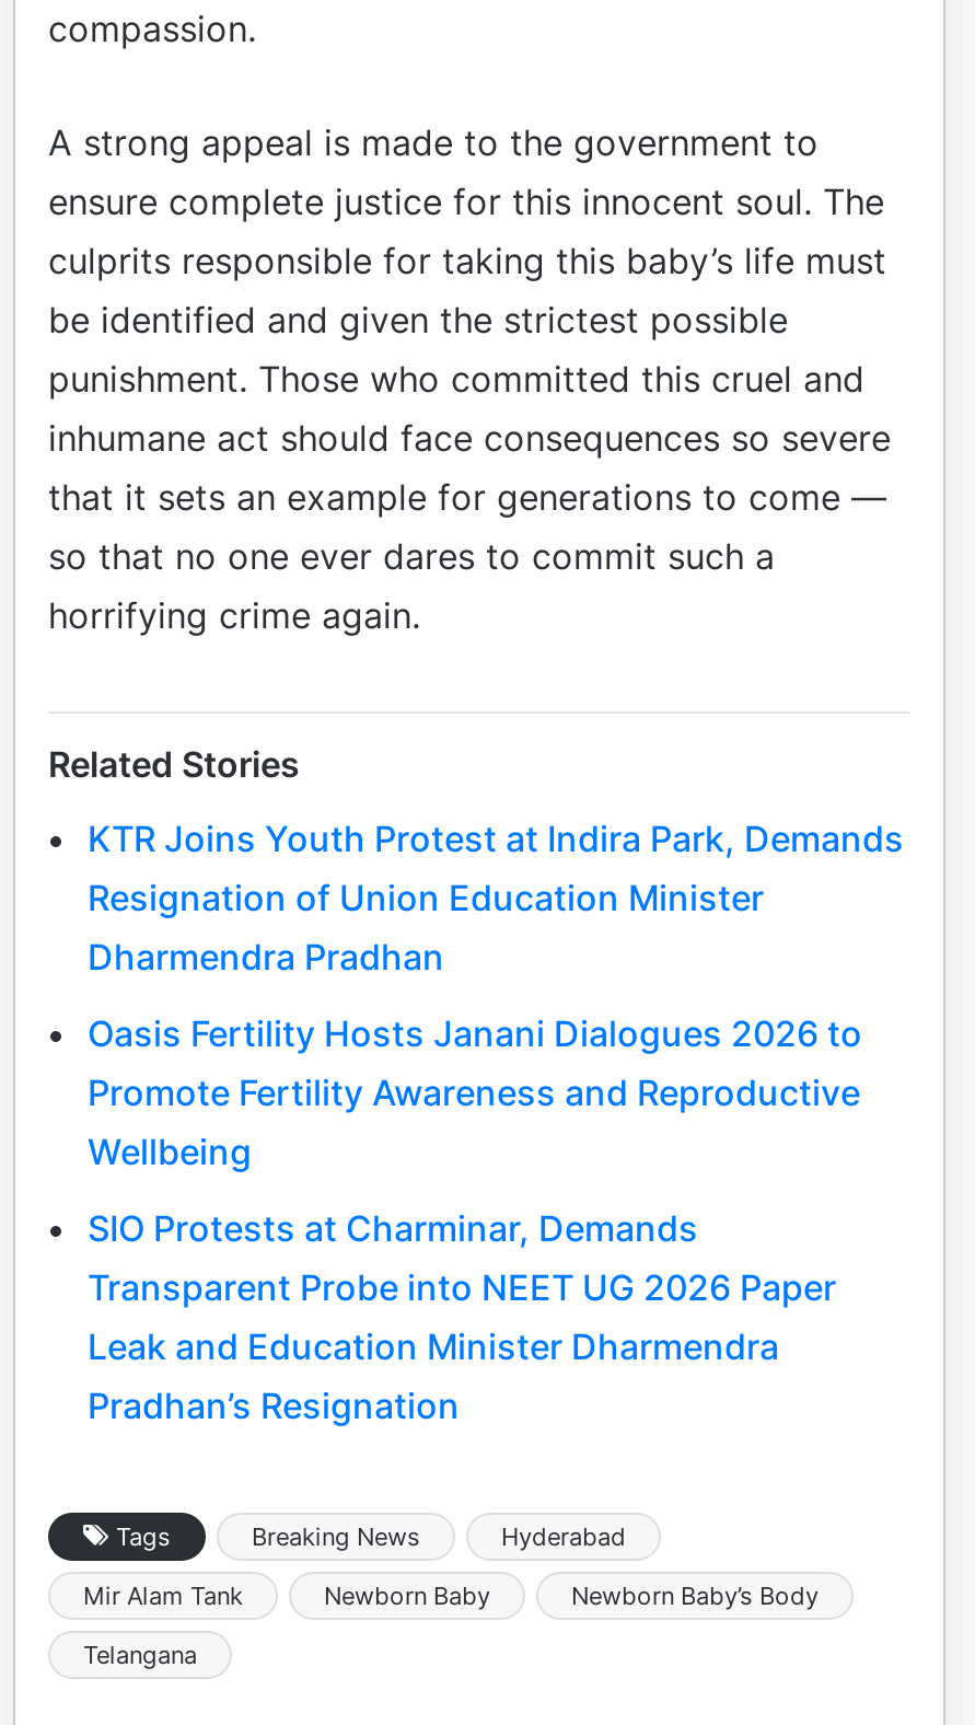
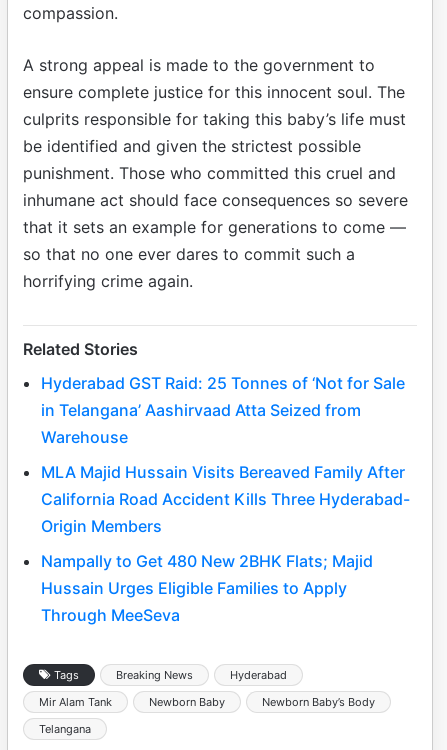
- KTR Joins Youth Protest at Indira Park, Demands
- Resignation of Union Education Minister
- Dharmendra Pradhan
+ Hyderabad GST Raid: 25 Tonnes of ‘Not for Sale
+ in Telangana’ Aashirvaad Atta Seized from
+ Warehouse

- Oasis Fertility Hosts Janani Dialogues 2026 to
- Promote Fertility Awareness and Reproductive
- Wellbeing
+ MLA Majid Hussain Visits Bereaved Family After
+ California Road Accident Kills Three Hyderabad-
+ Origin Members

- SIO Protests at Charminar, Demands
- Transparent Probe into NEET UG 2026 Paper
- Leak and Education Minister Dharmendra
- Pradhan’s Resignation
+ Nampally to Get 480 New 2BHK Flats; Majid
+ Hussain Urges Eligible Families to Apply
+ Through MeeSeva
